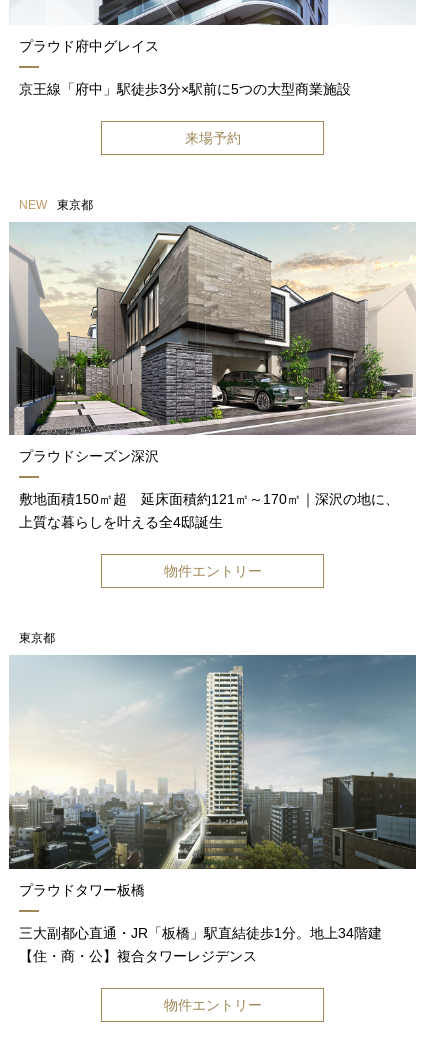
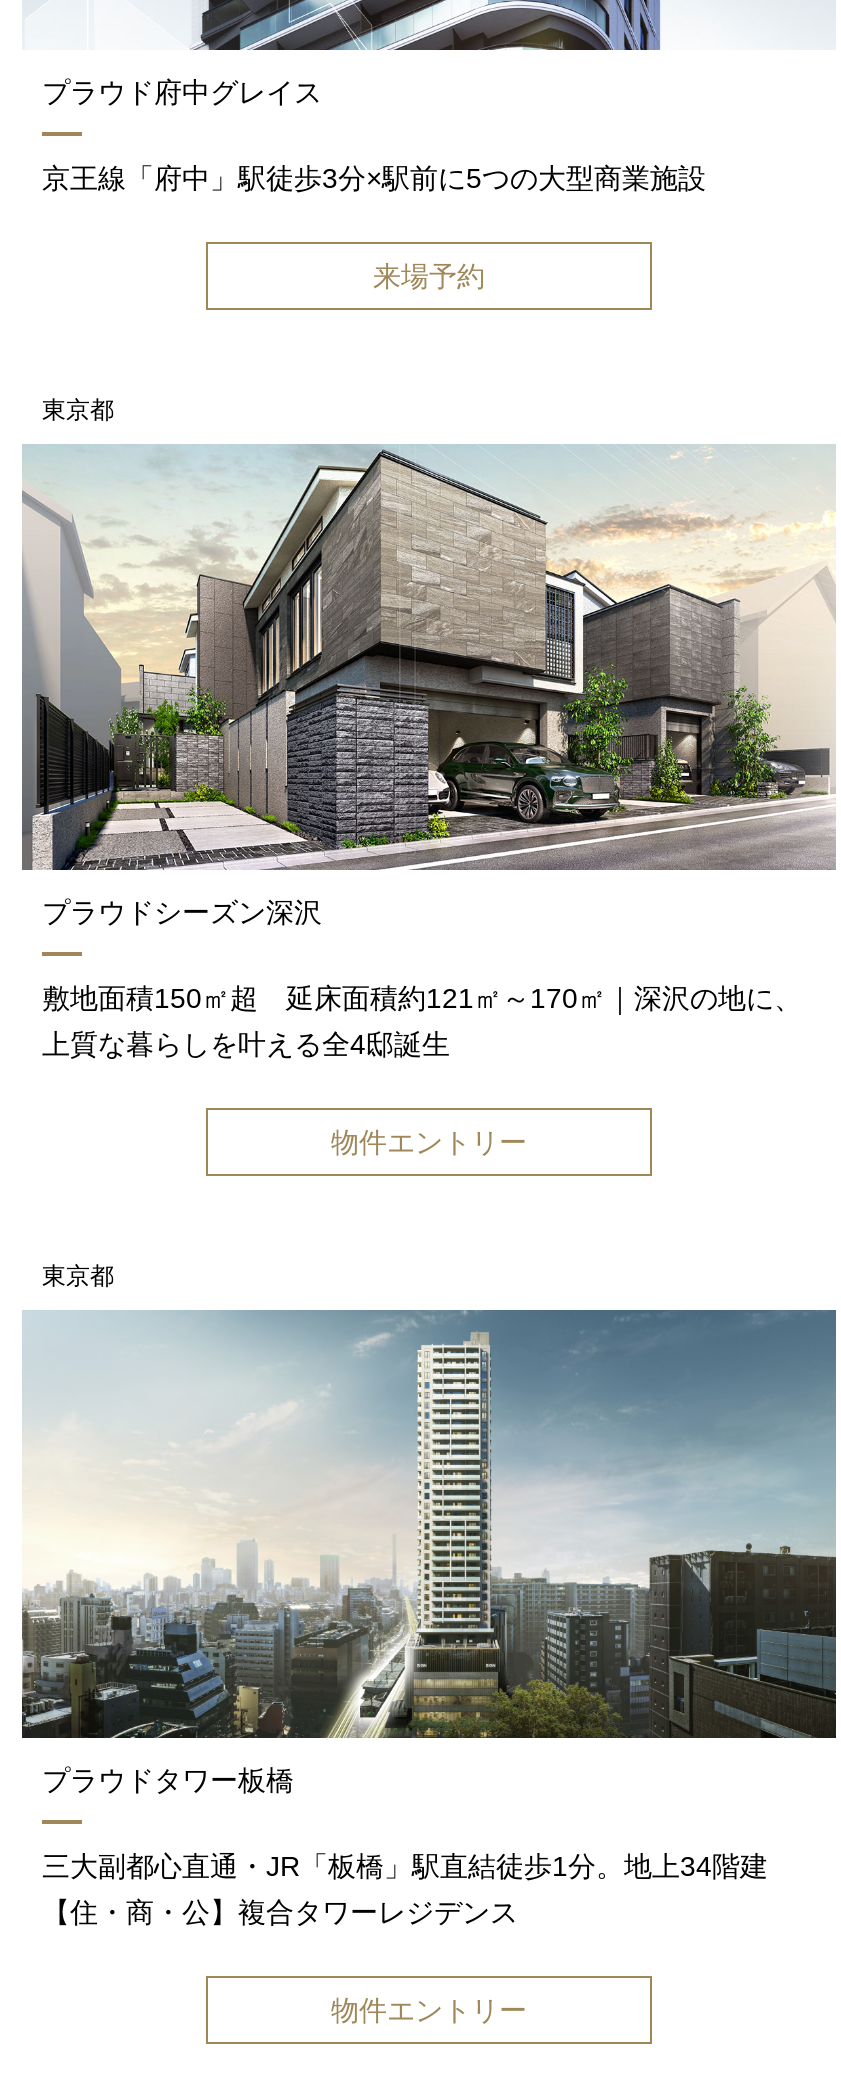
- NEW
